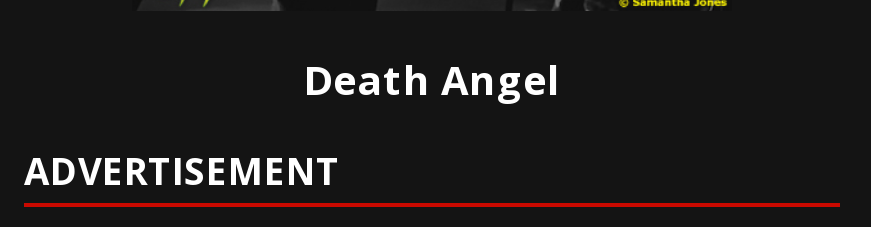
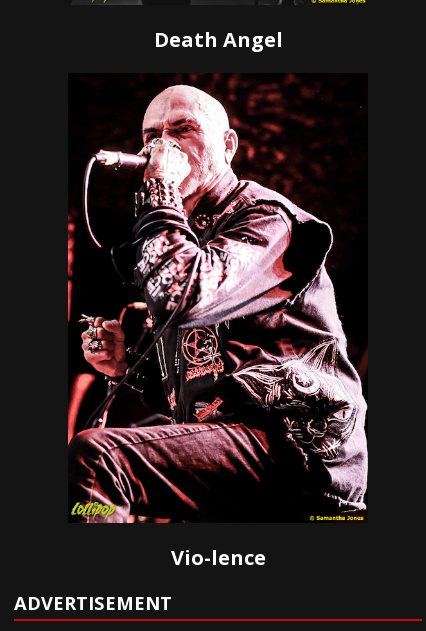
+ [image]
+ Vio-lence
